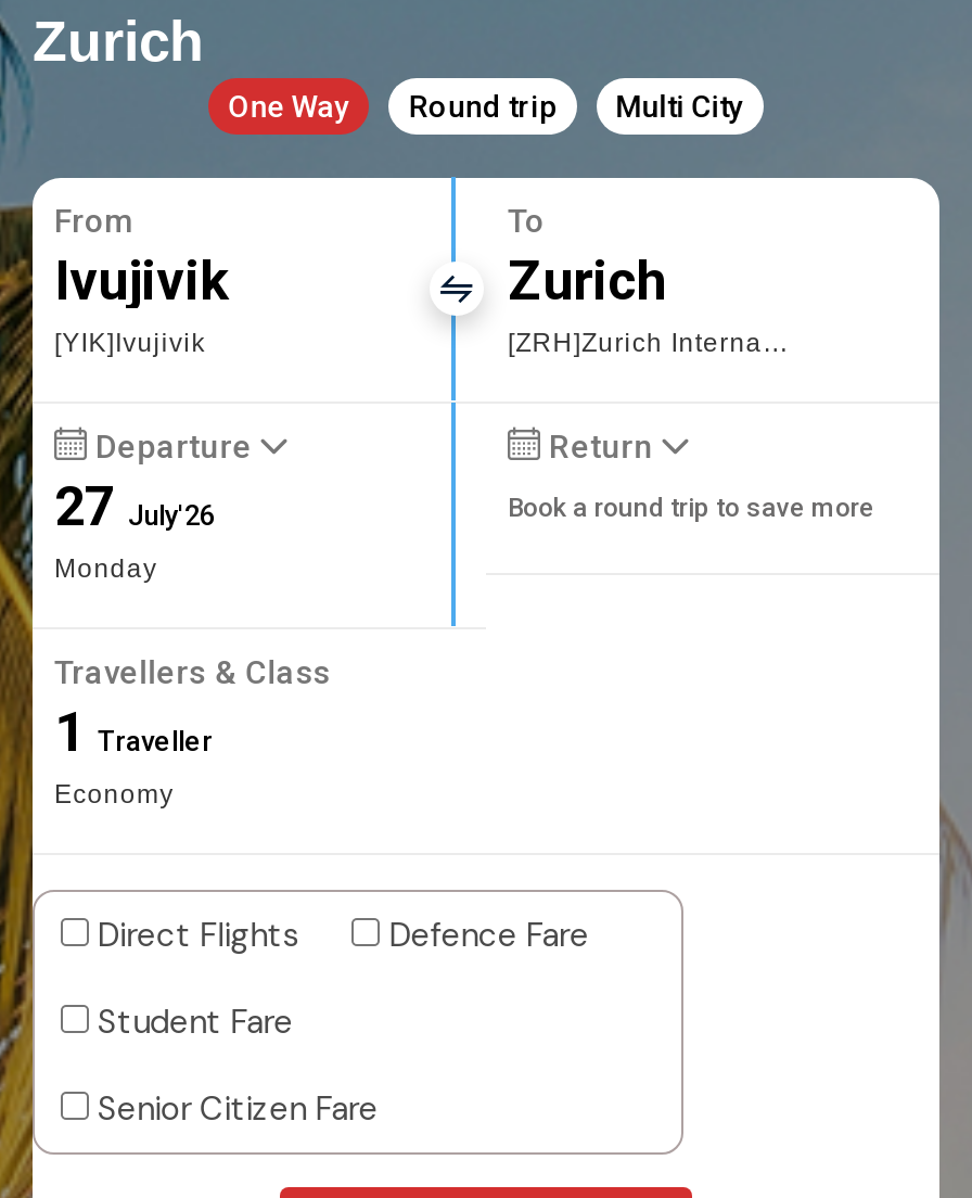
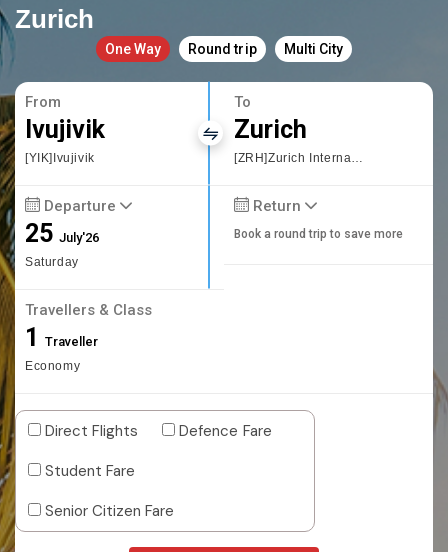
- 27 July'26
- Monday
+ 25 July'26
+ Saturday
